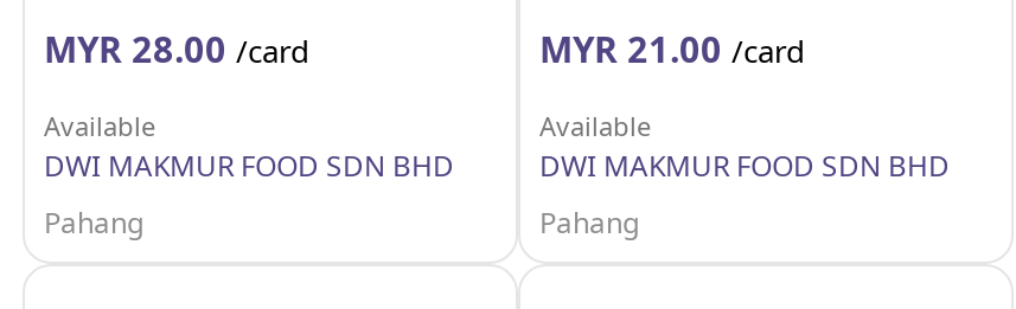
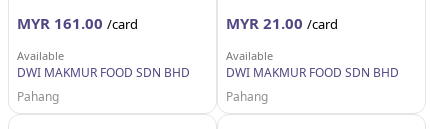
- MYR 28.00 /card
+ MYR 161.00 /card
